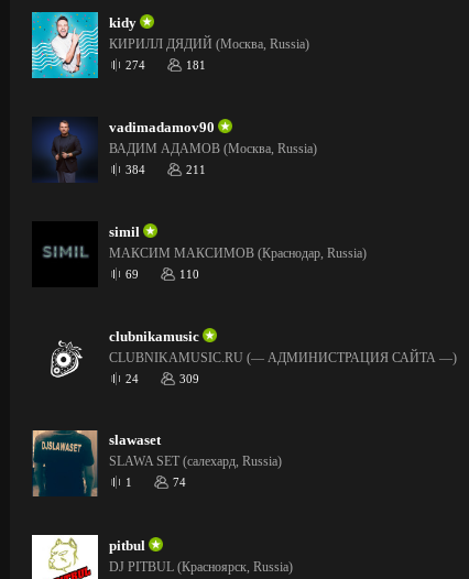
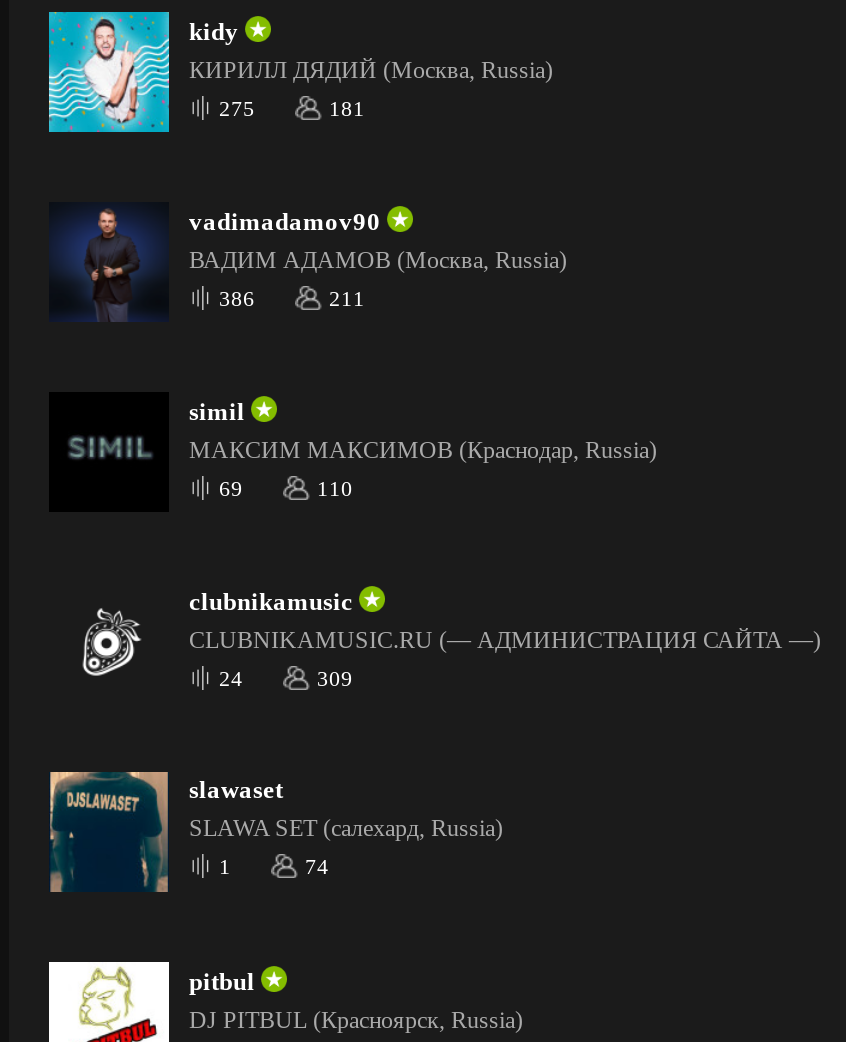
- 274
+ 275

- 384
+ 386
